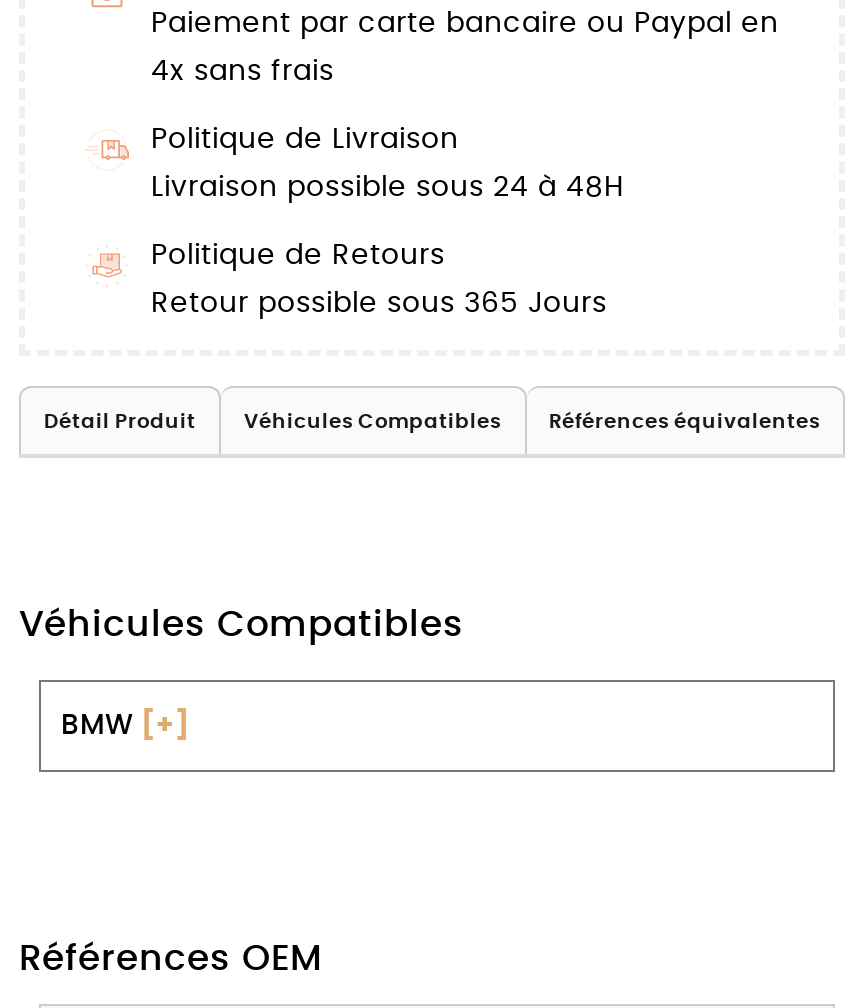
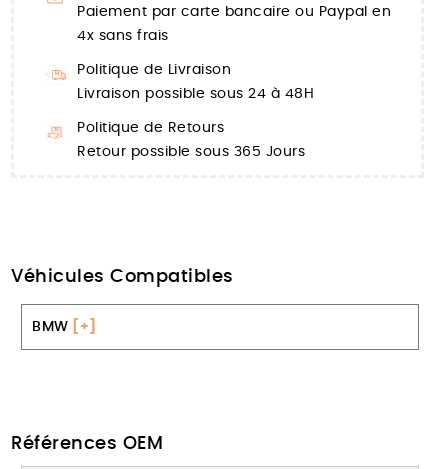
- Détail Produit
- Véhicules Compatibles
- Références équivalentes
